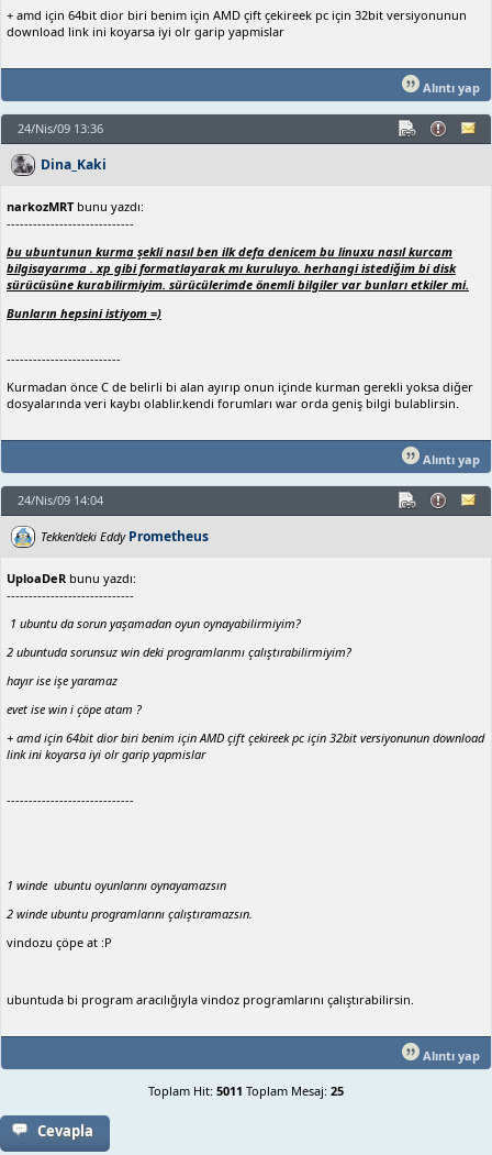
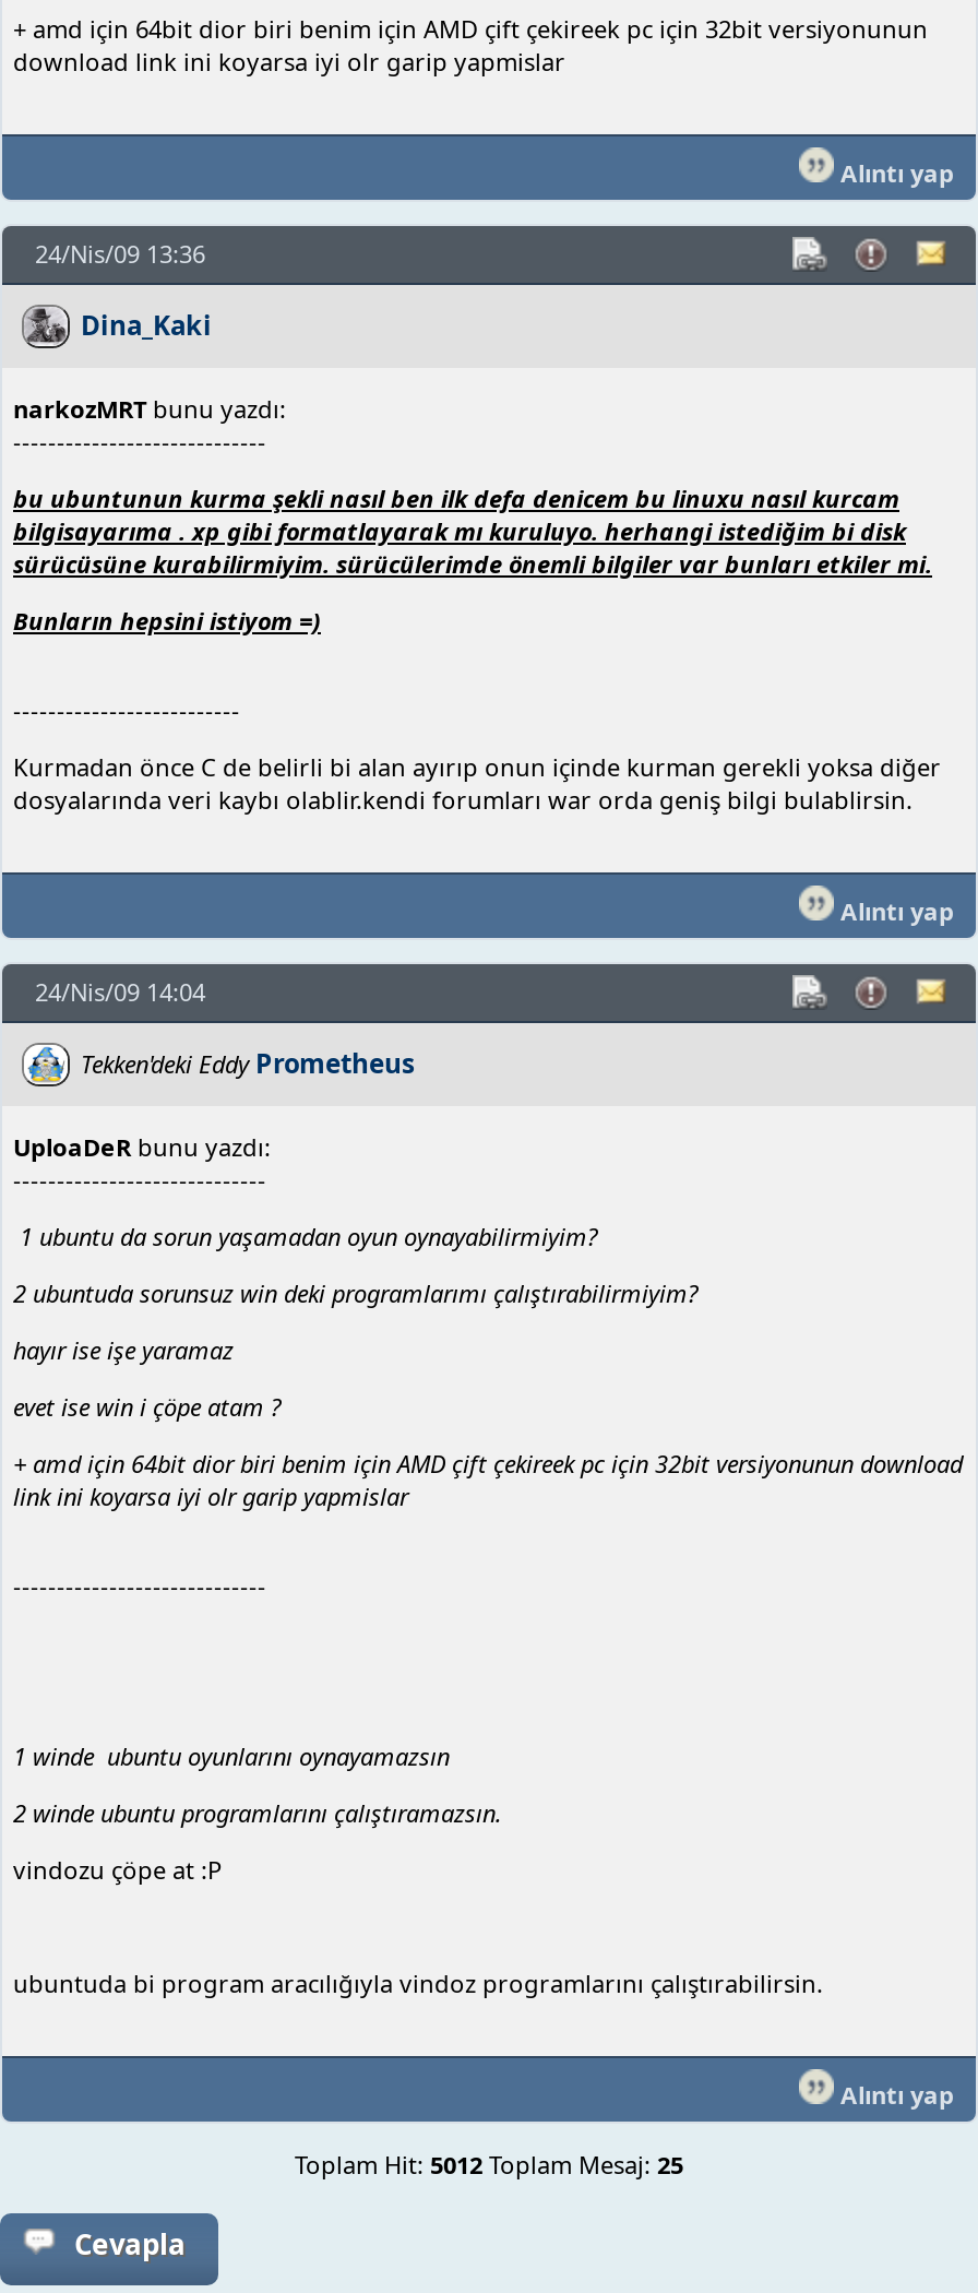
- Toplam Hit: 5011 Toplam Mesaj: 25
+ Toplam Hit: 5012 Toplam Mesaj: 25
